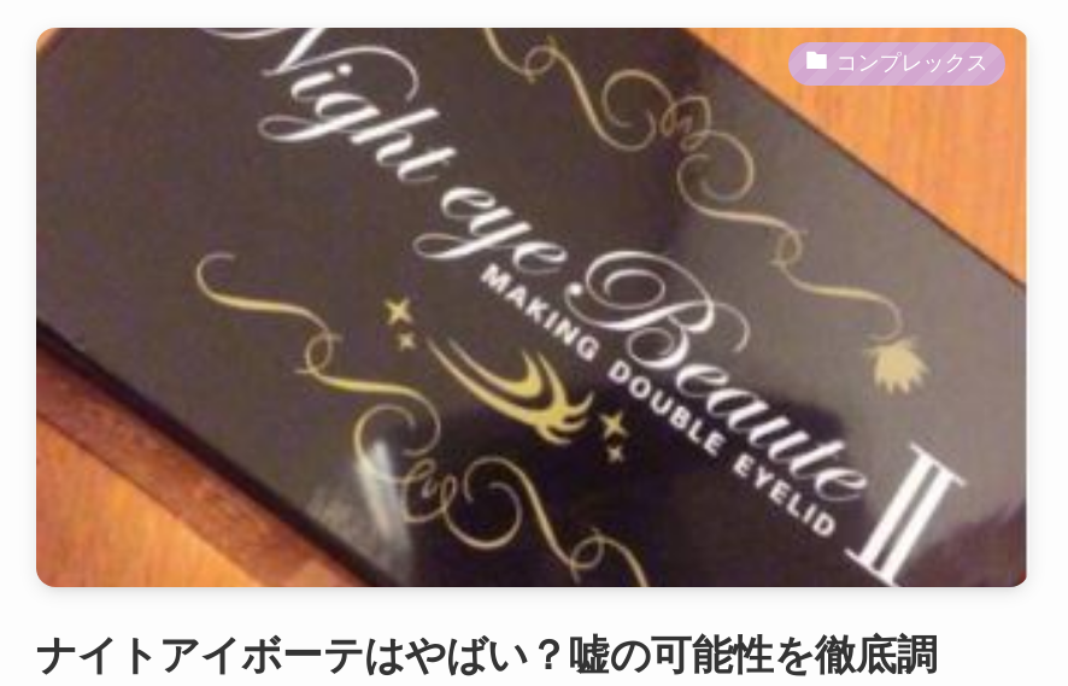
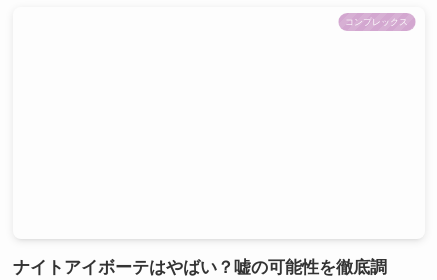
- [image]
